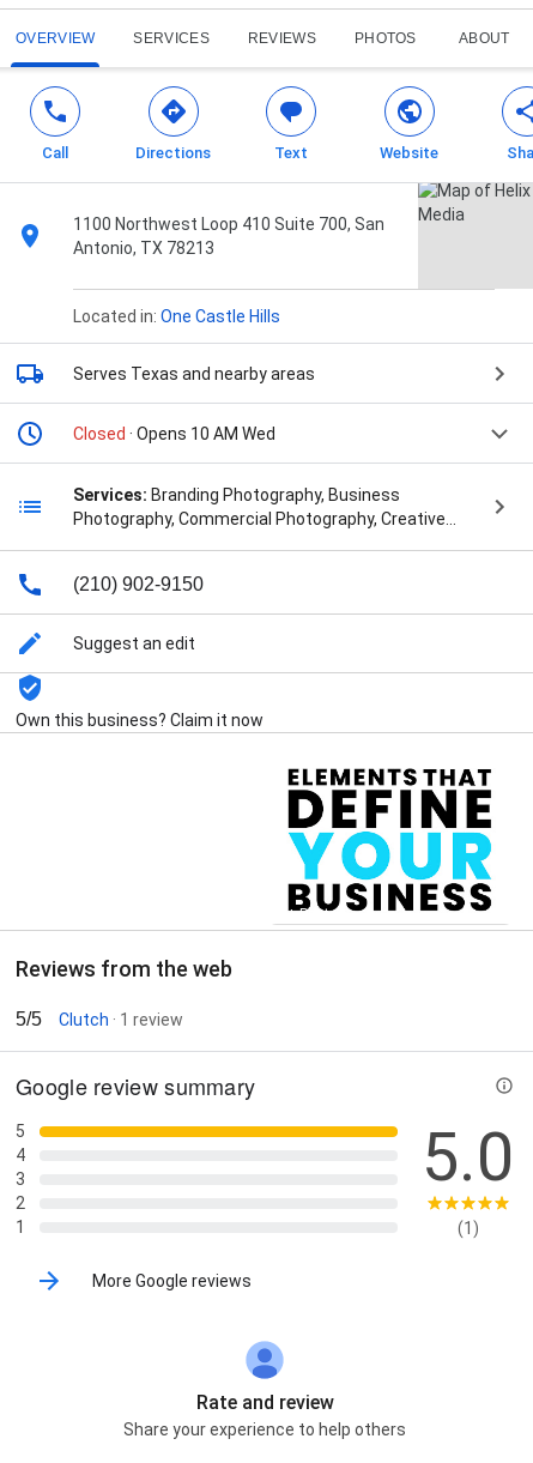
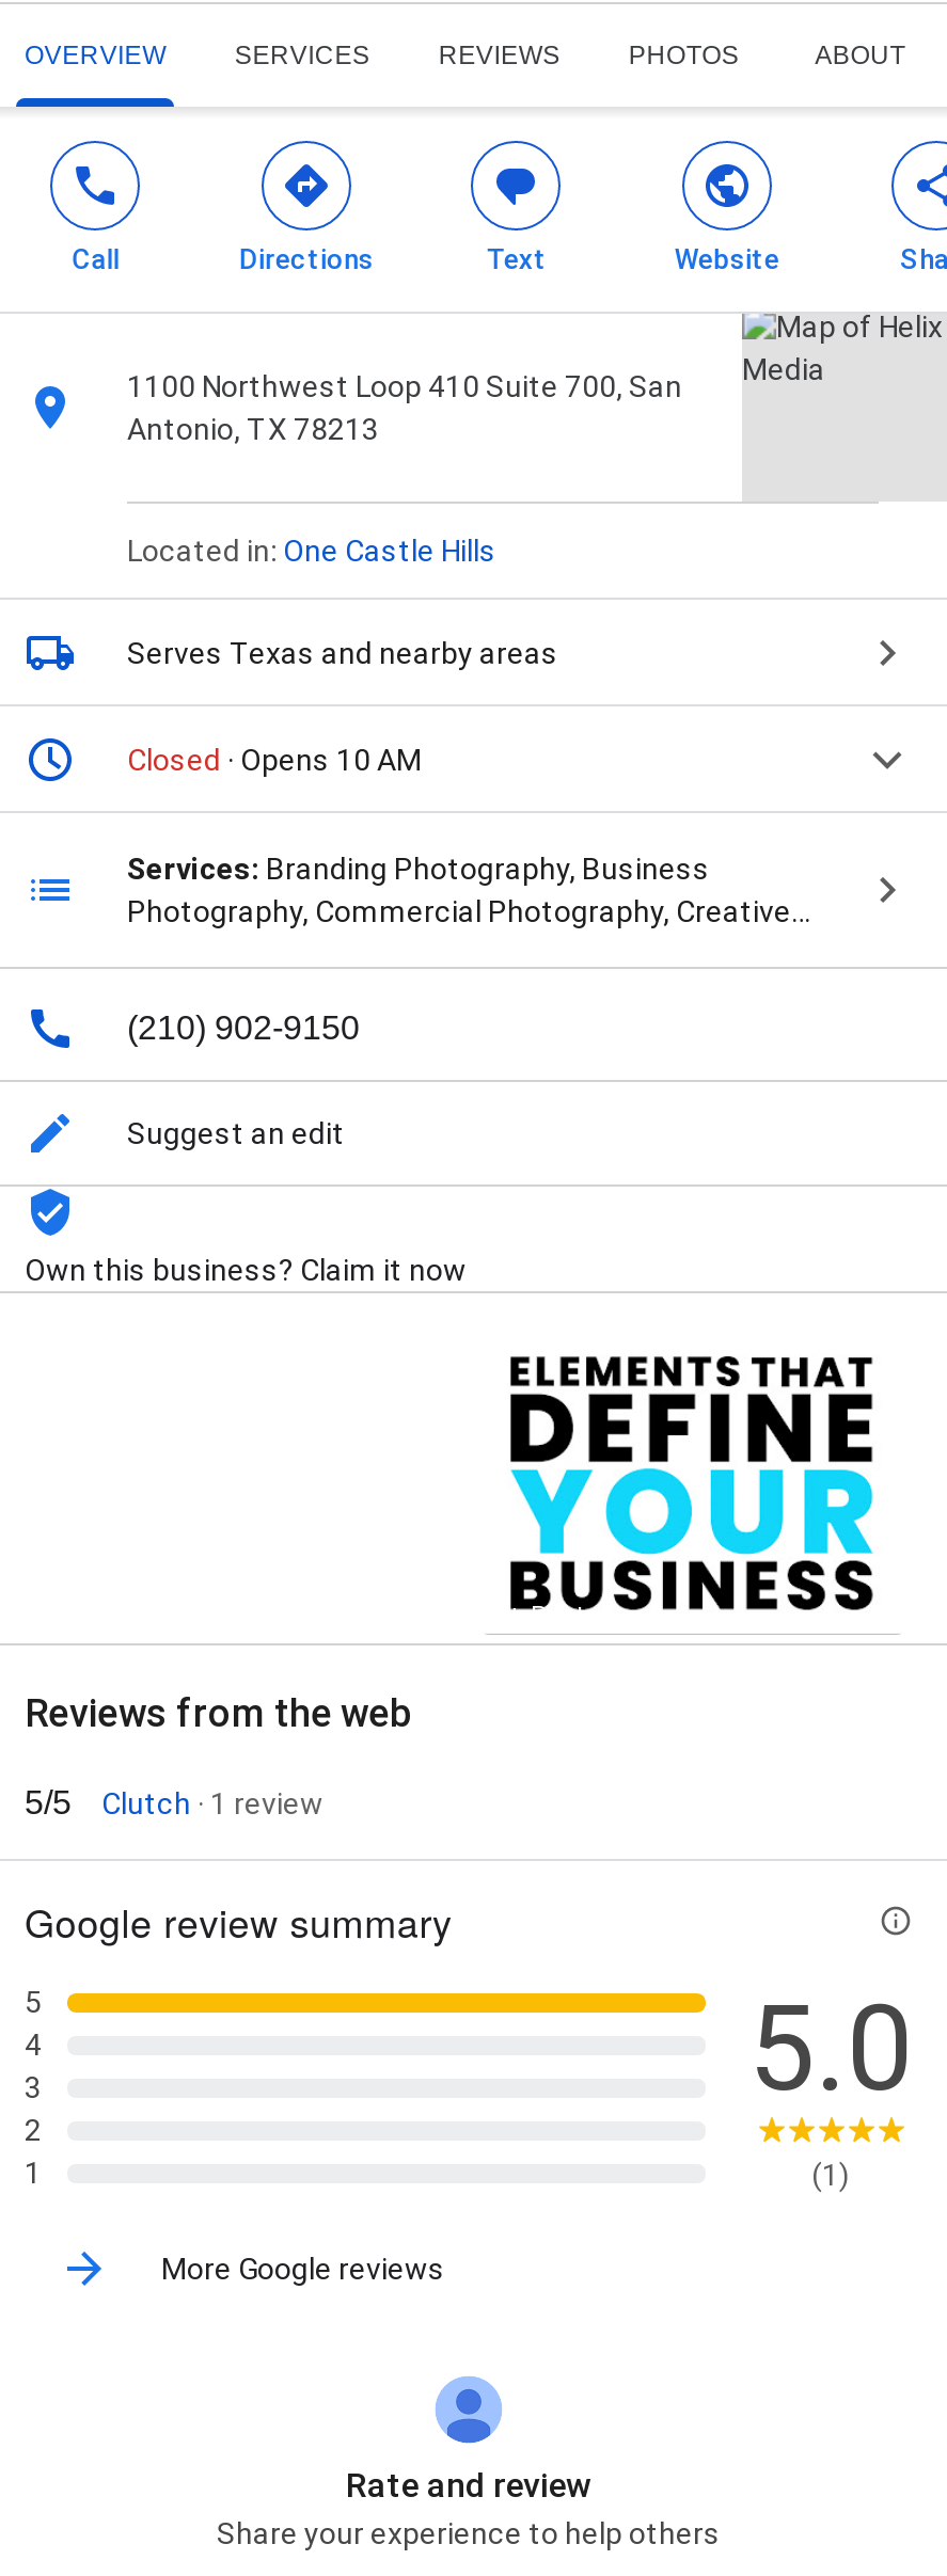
- Closed · Opens 10 AM Wed
+ Closed · Opens 10 AM
